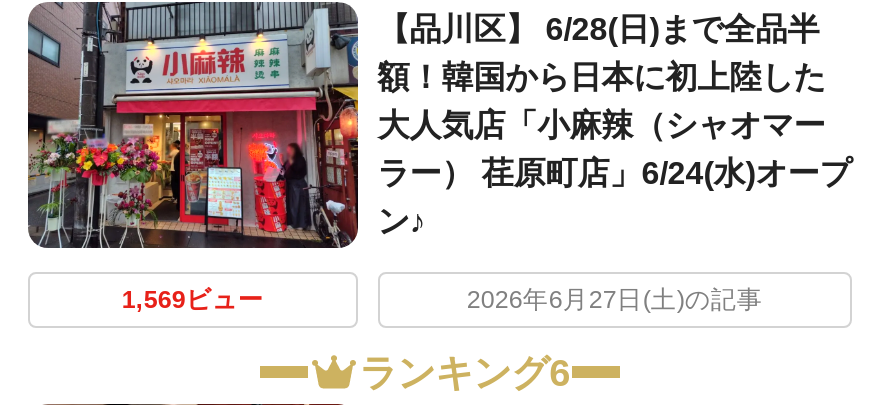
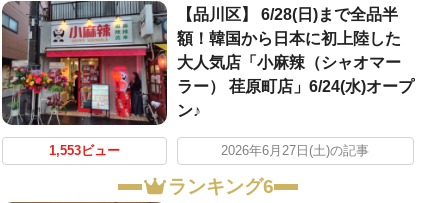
- 1,569ビュー
+ 1,553ビュー
